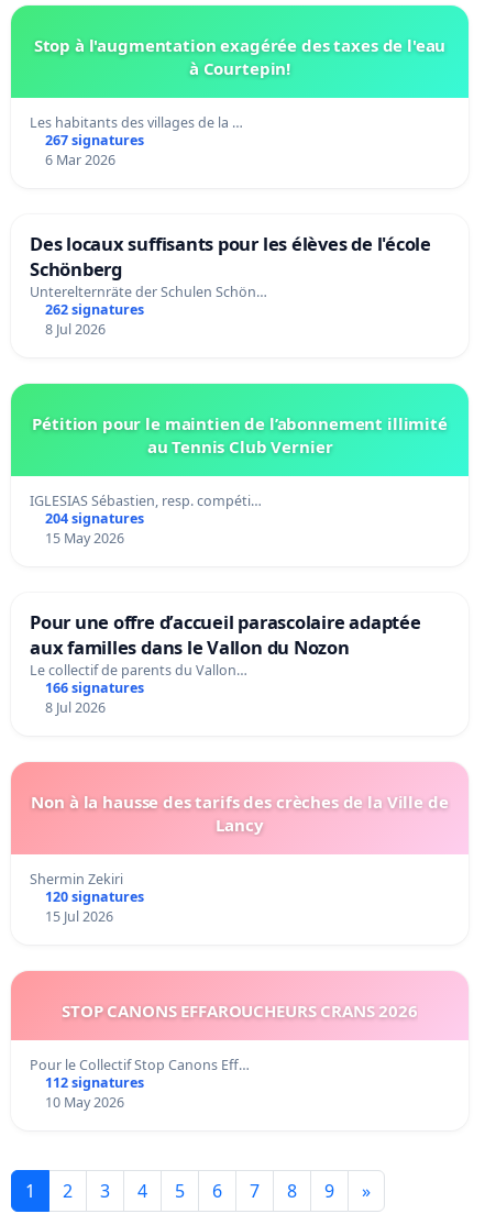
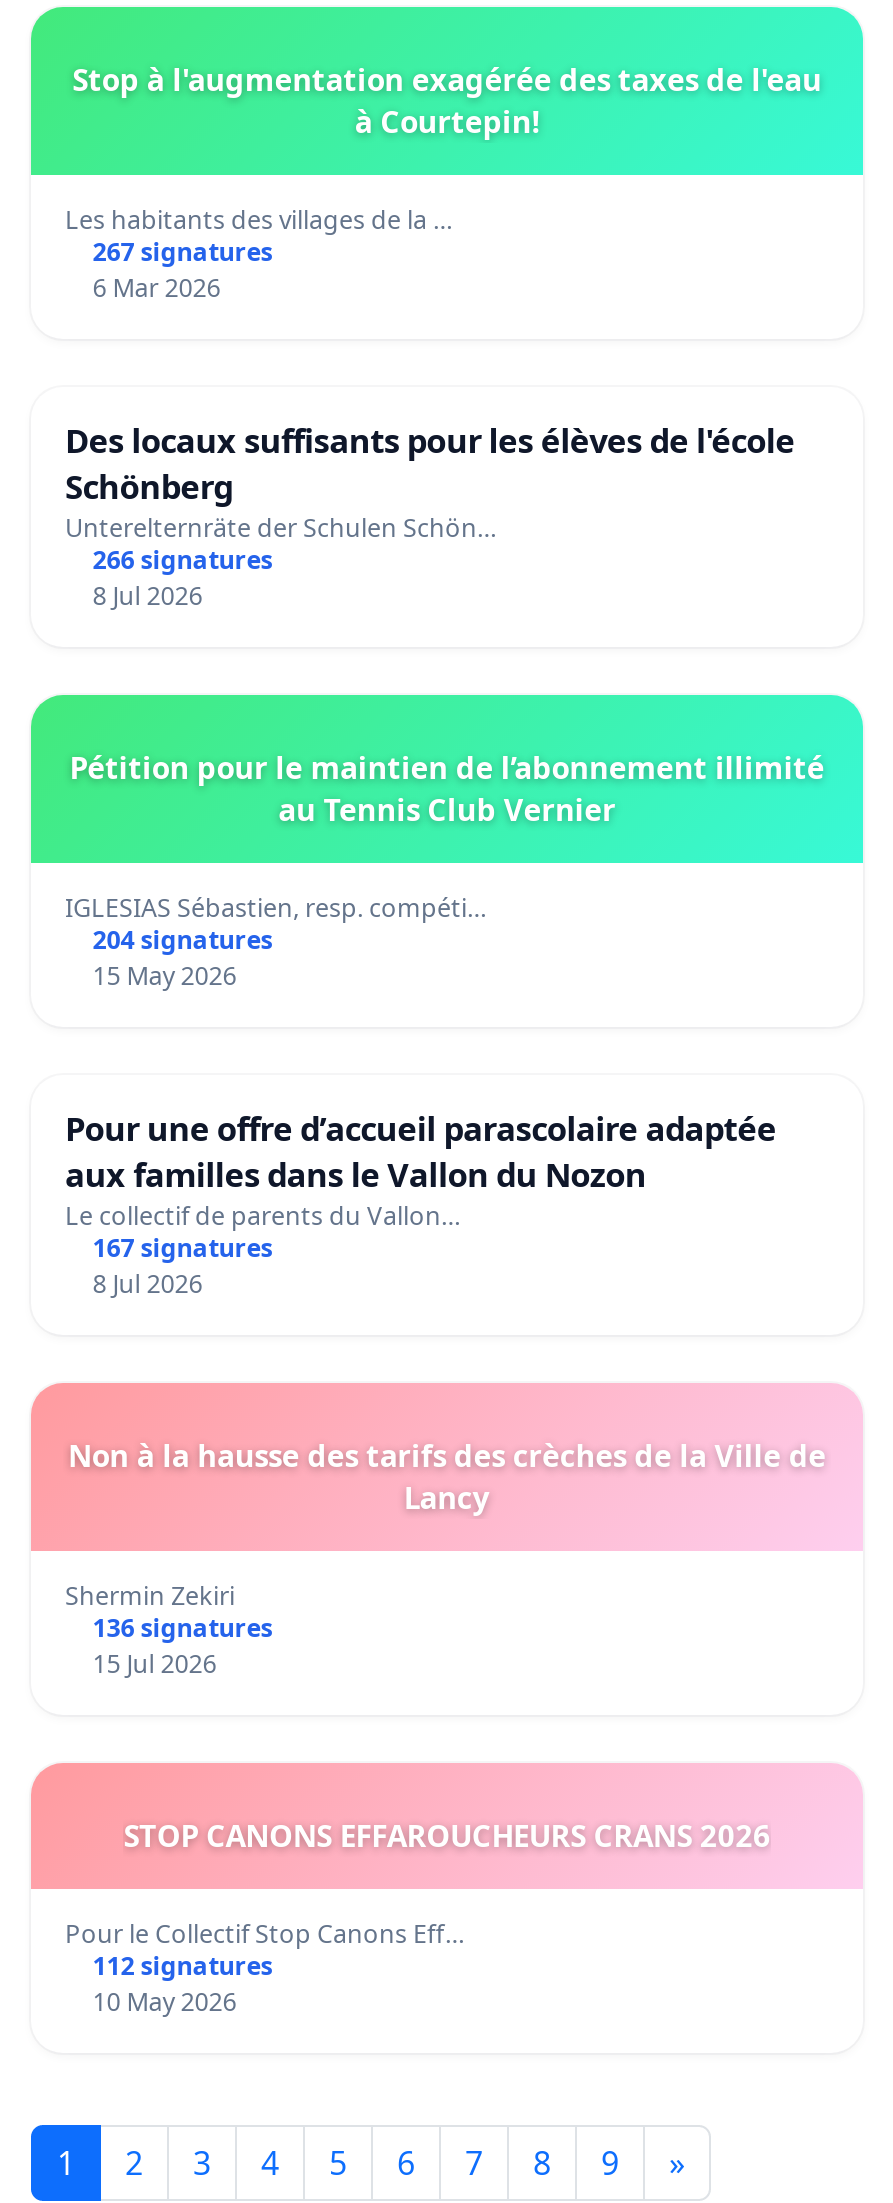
- 262 signatures
+ 266 signatures

- 166 signatures
+ 167 signatures

- 120 signatures
+ 136 signatures
